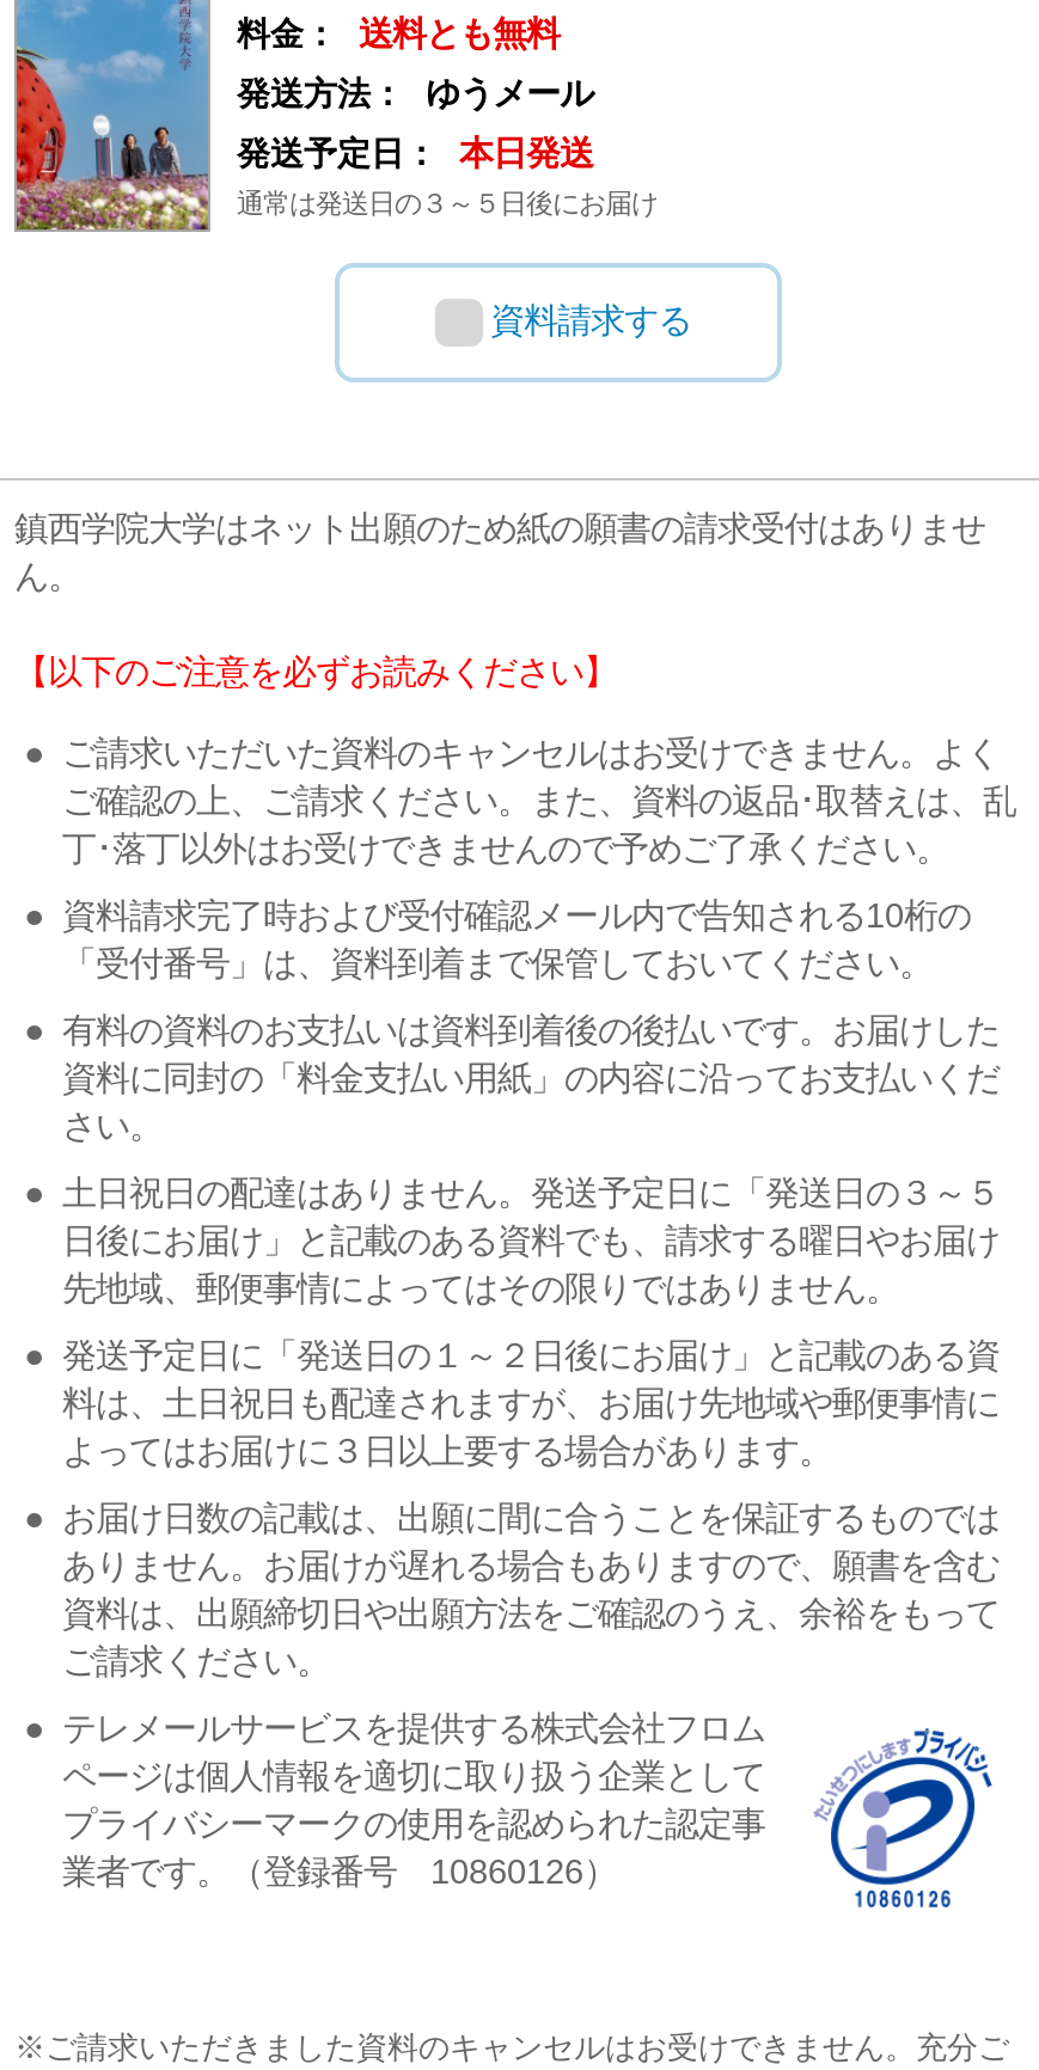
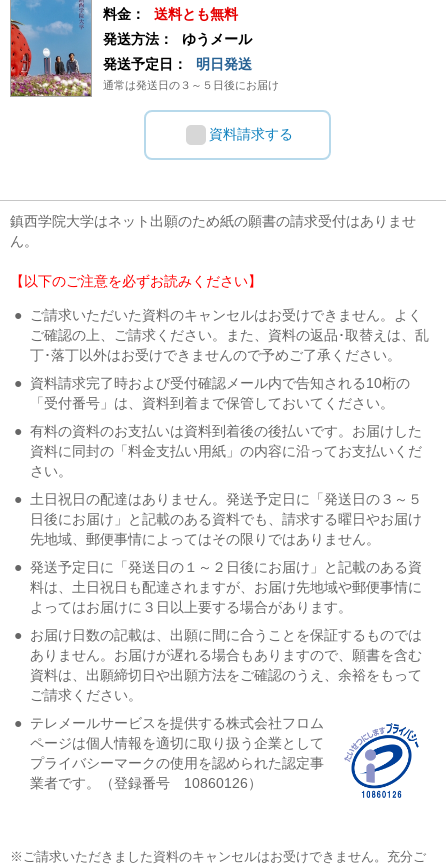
- 発送予定日： 本日発送
+ 発送予定日： 明日発送
